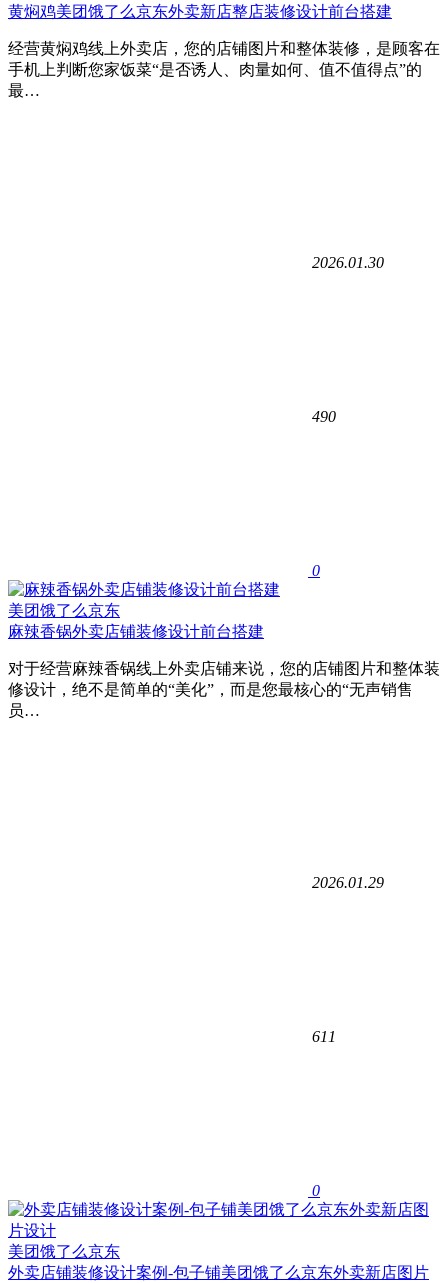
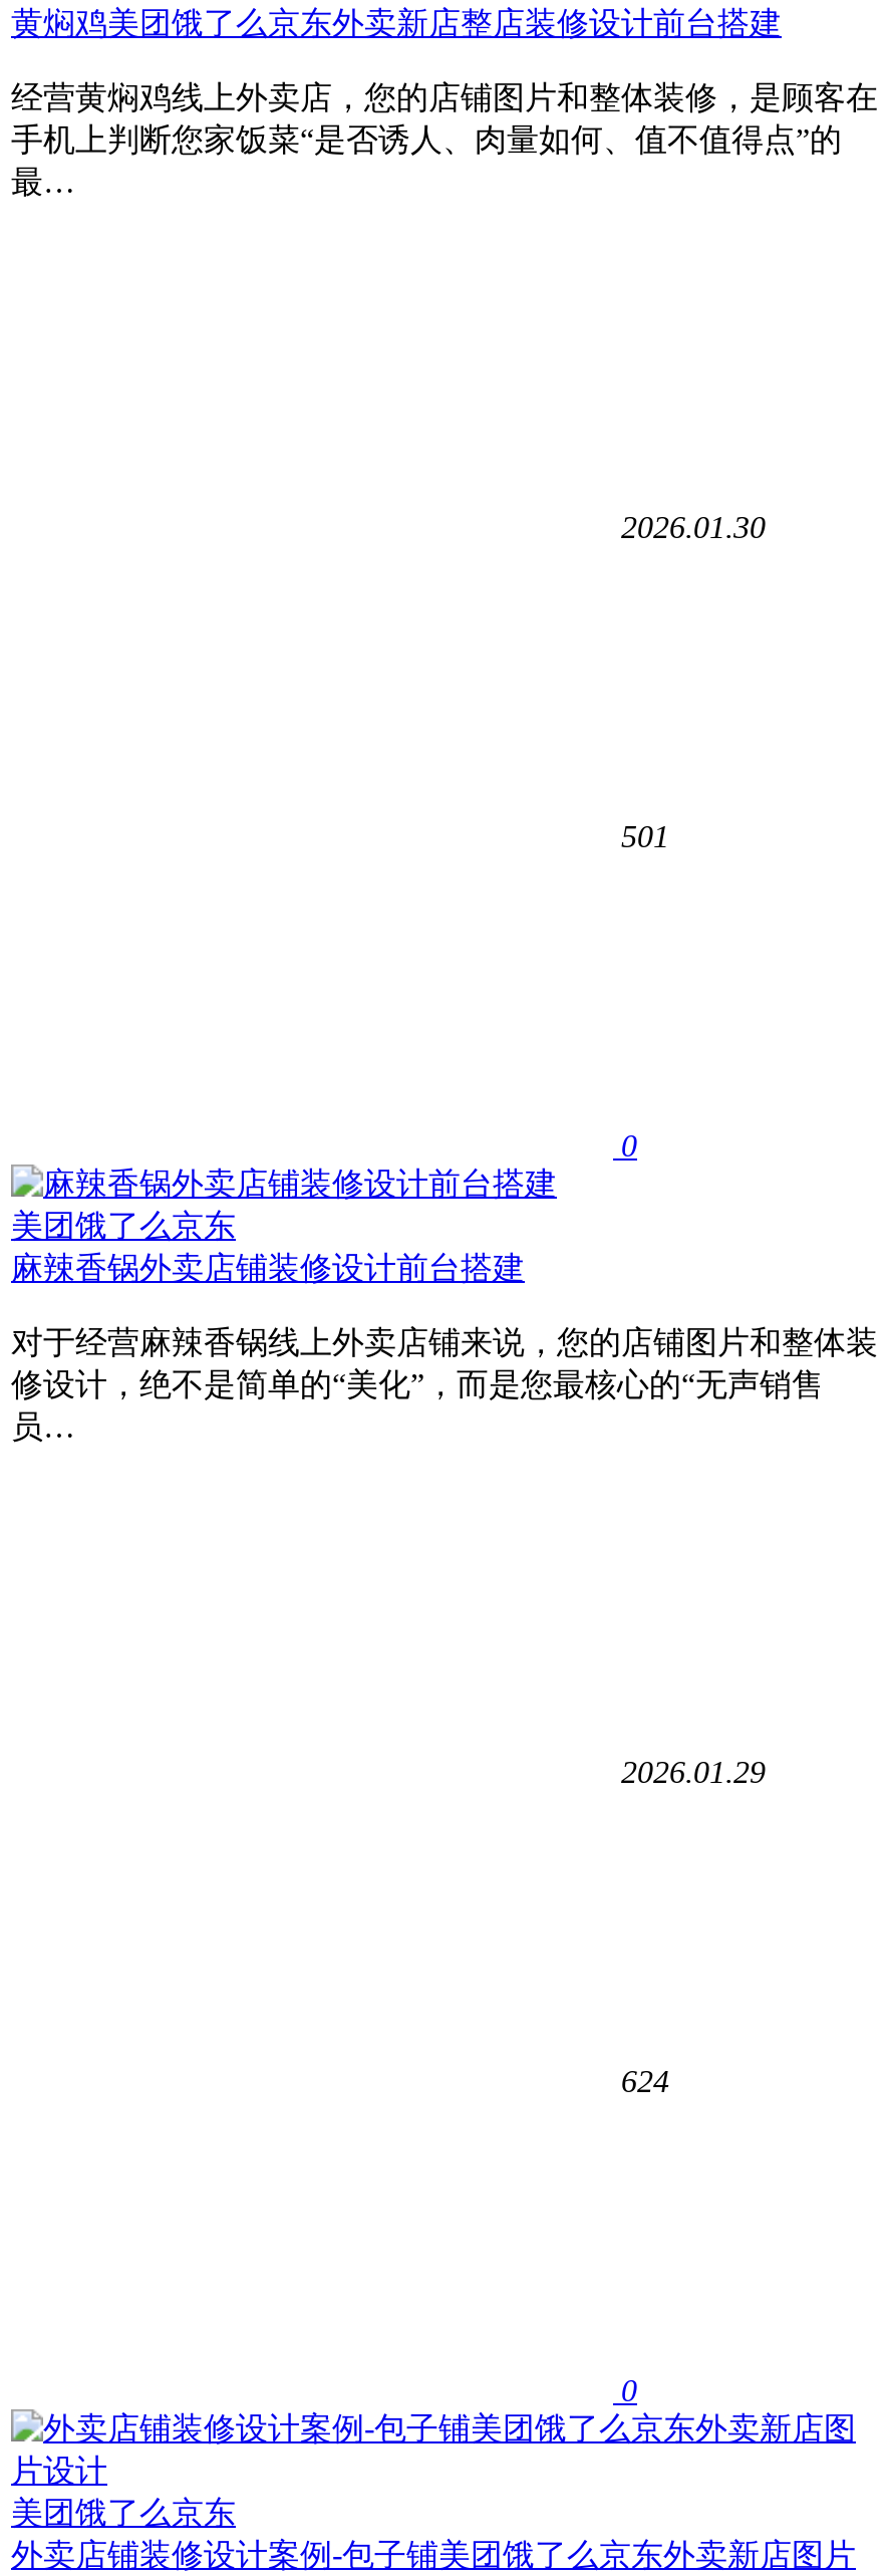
- 490
+ 501

- 611
+ 624
